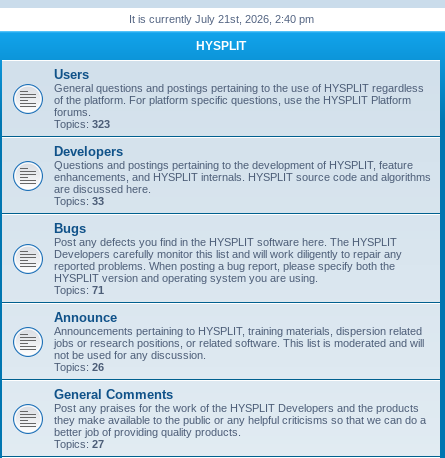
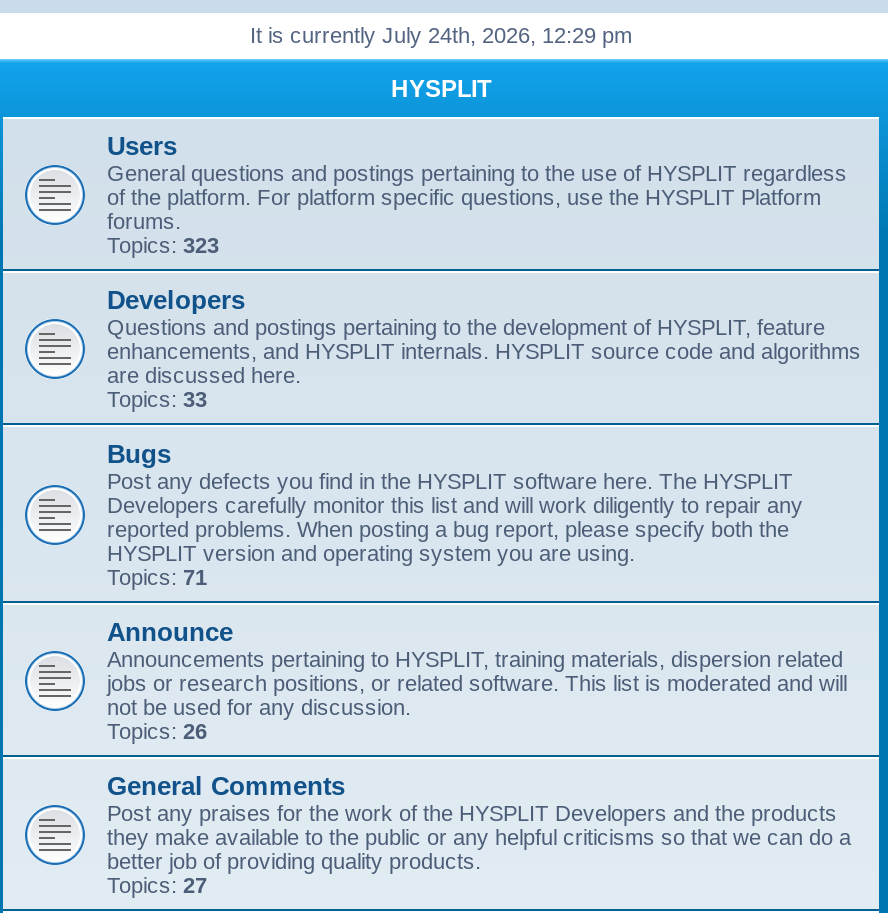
- It is currently July 21st, 2026, 2:40 pm
+ It is currently July 24th, 2026, 12:29 pm
